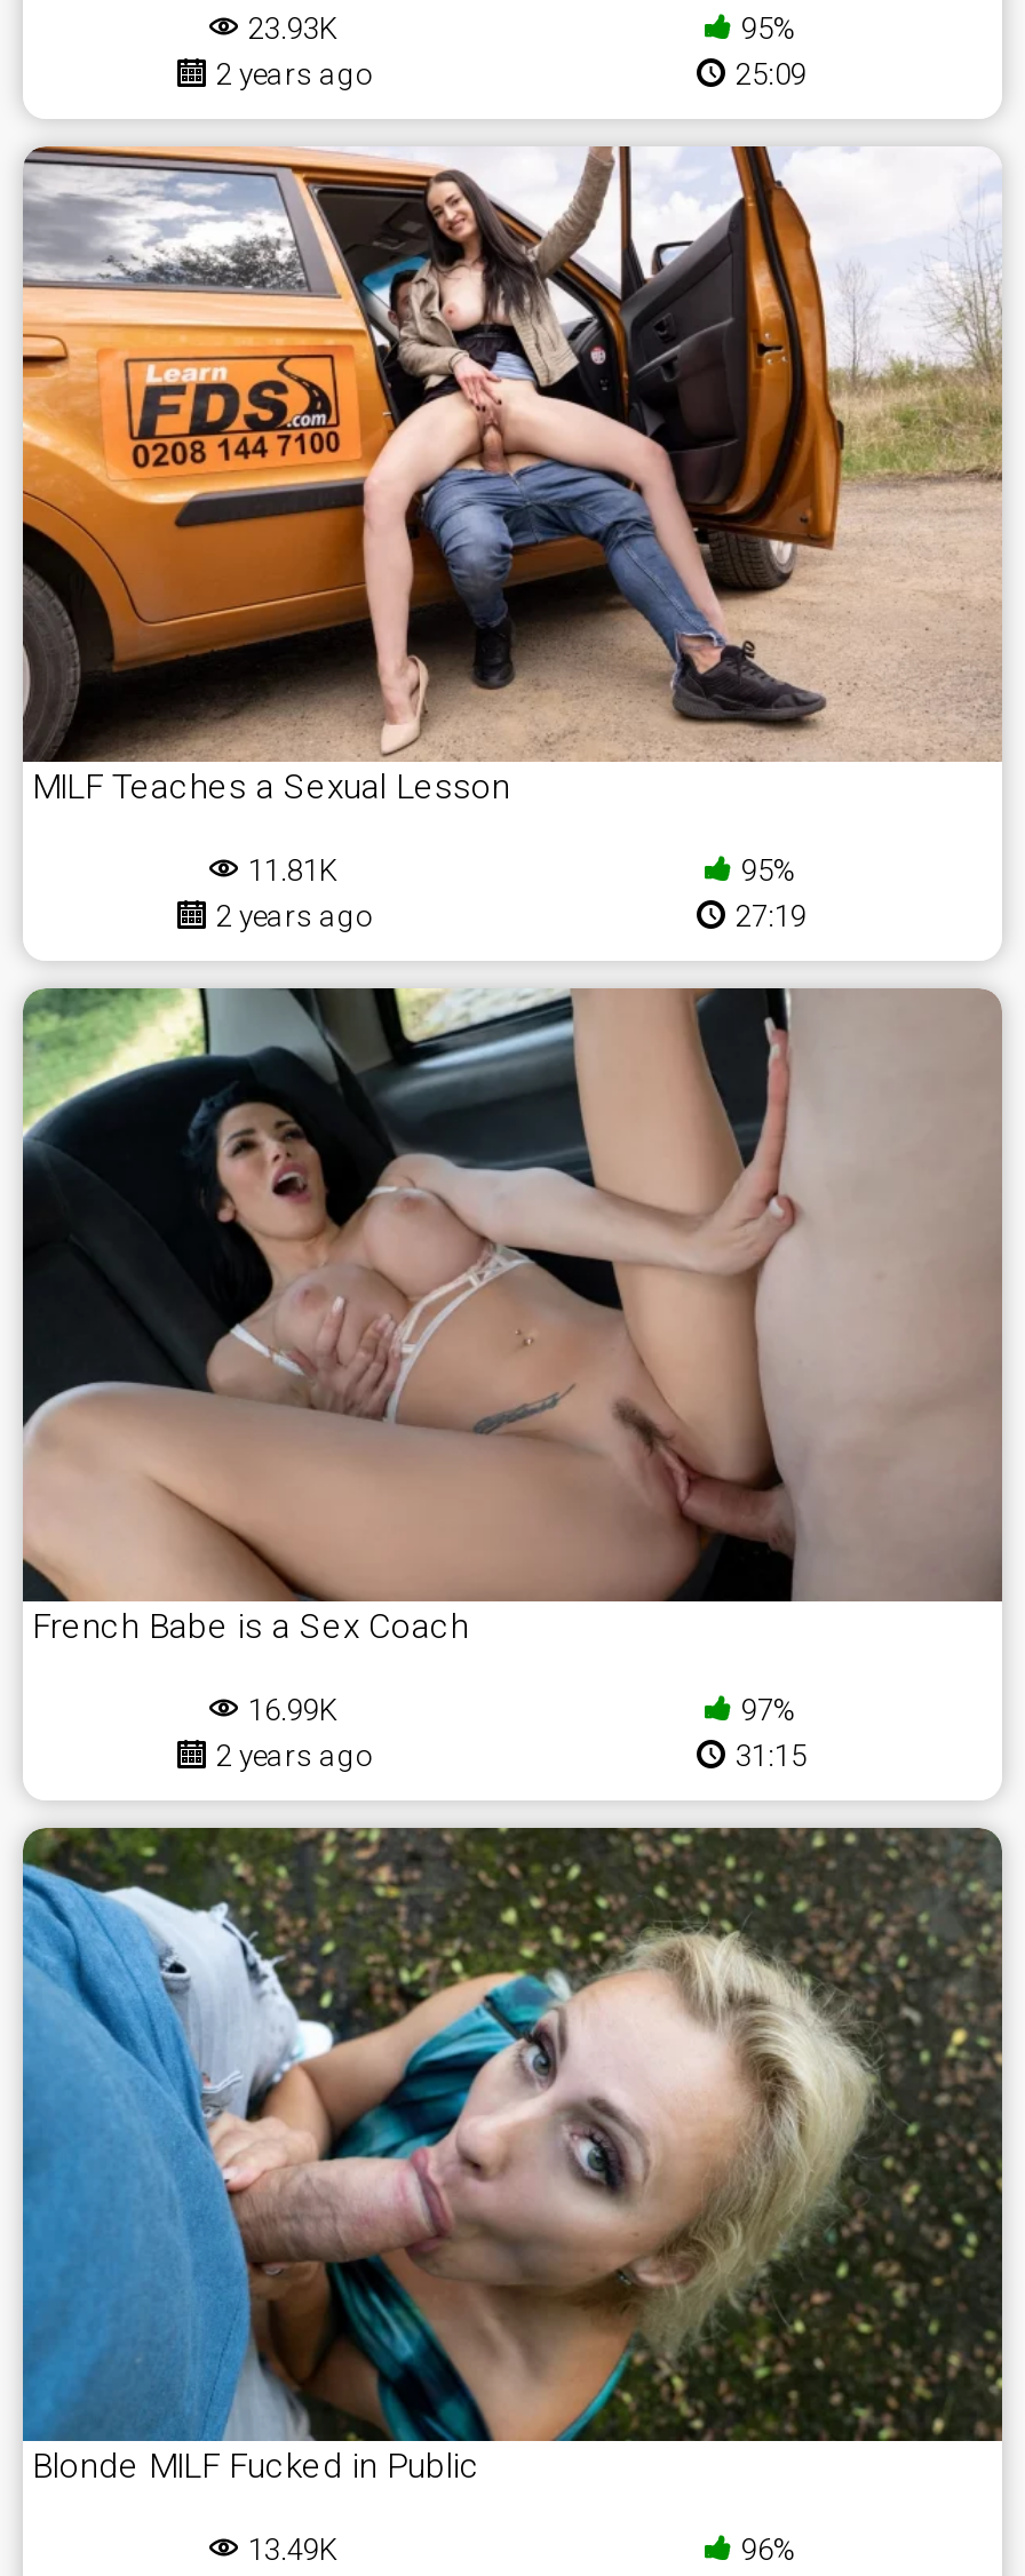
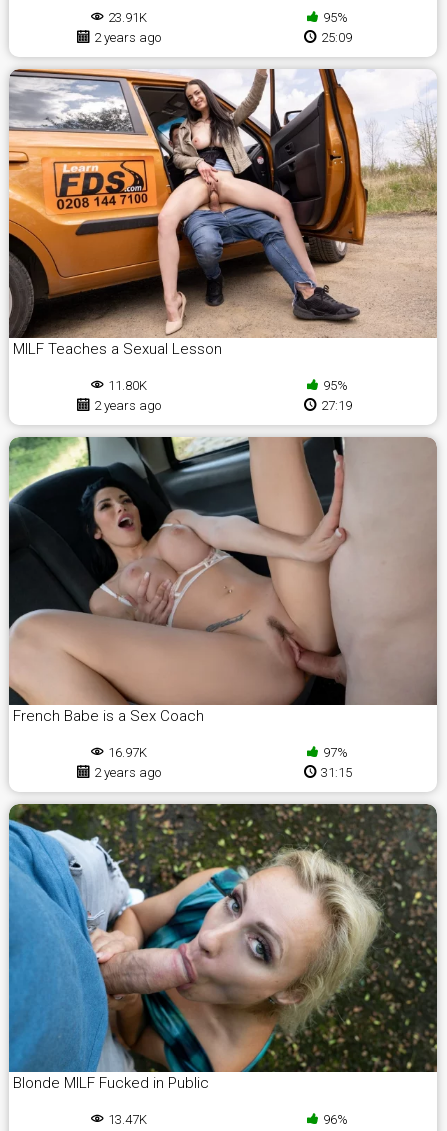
- 23.93K
+ 23.91K

- 11.81K
+ 11.80K

- 16.99K
+ 16.97K

- 13.49K
+ 13.47K
